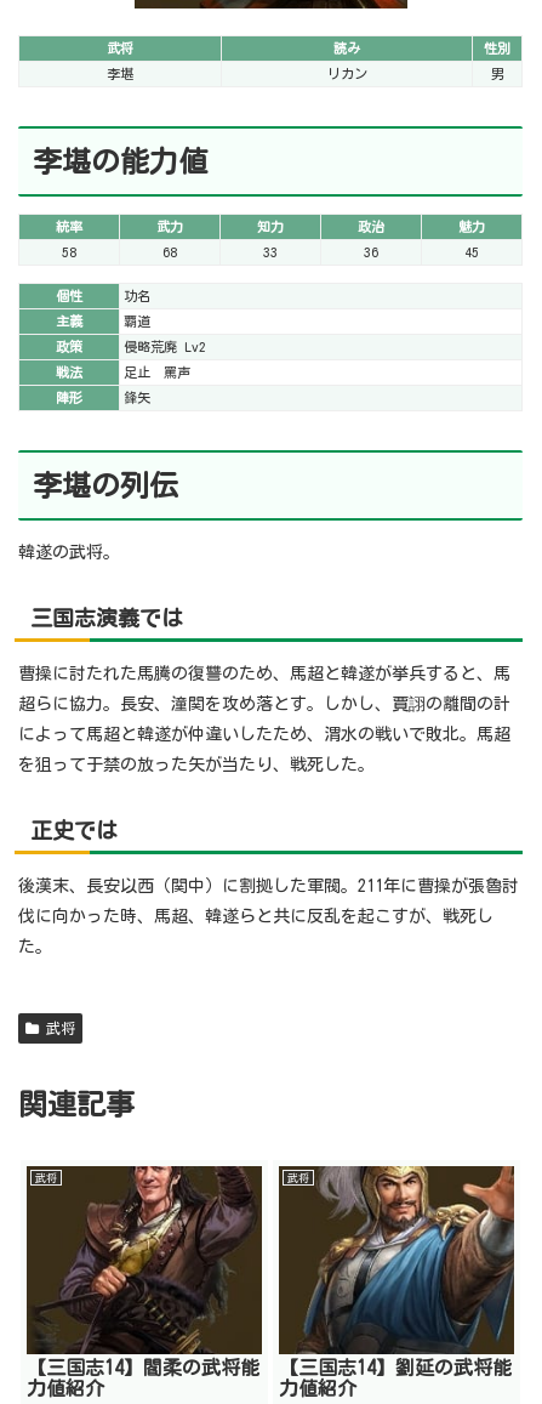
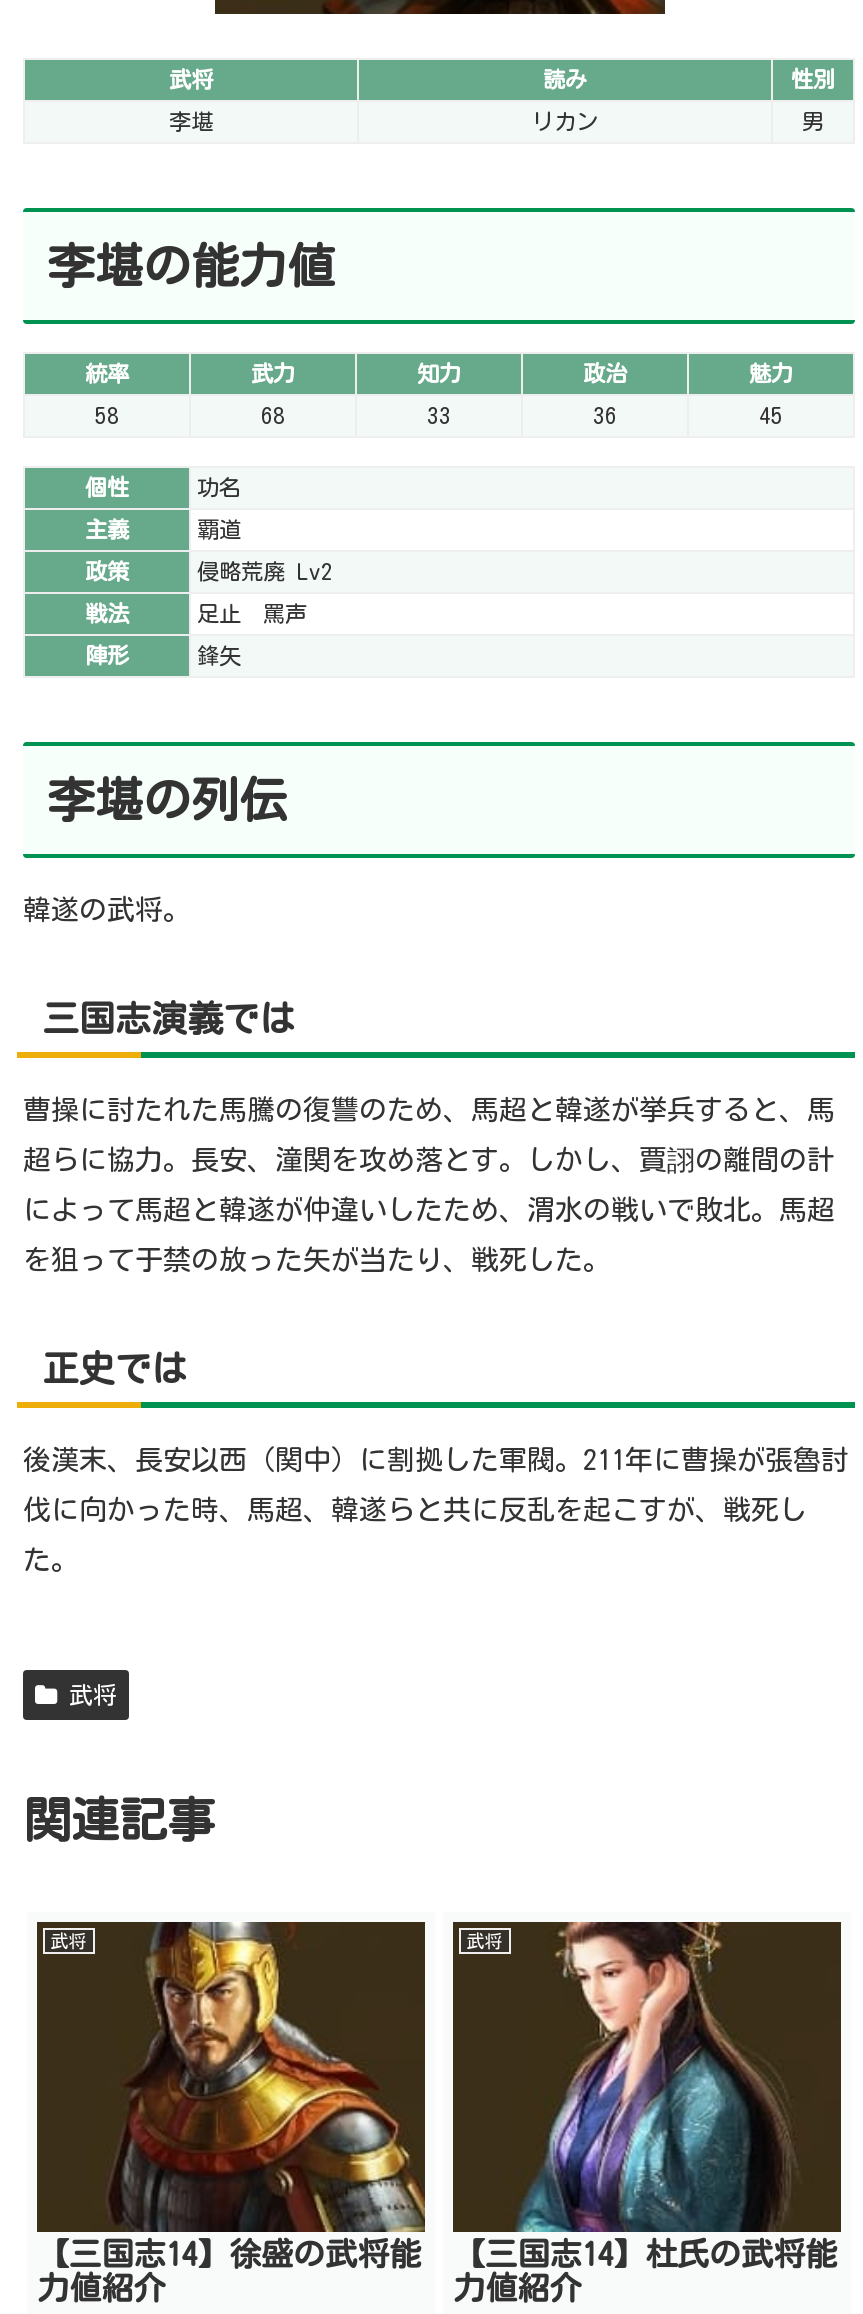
- [image]
- 【三国志14】閻柔の武将能
+ [image]
+ 【三国志14】徐盛の武将能

- [image]
- 【三国志14】劉延の武将能
+ [image]
+ 【三国志14】杜氏の武将能
